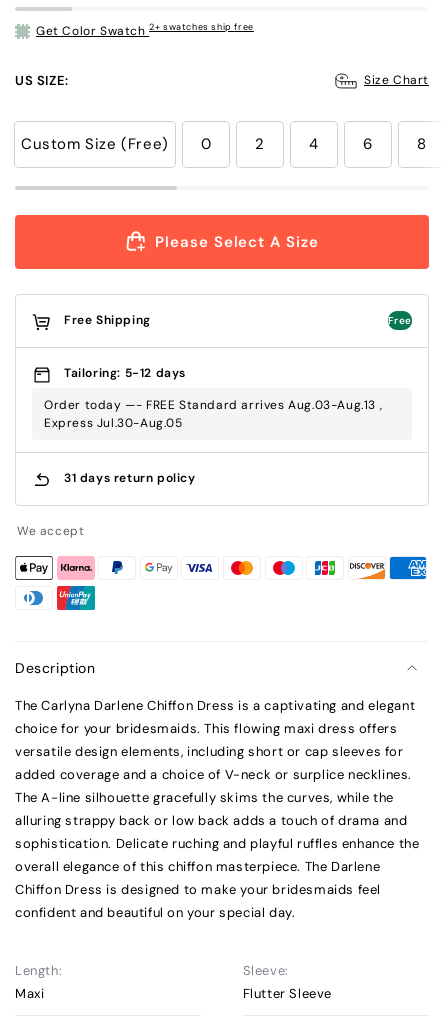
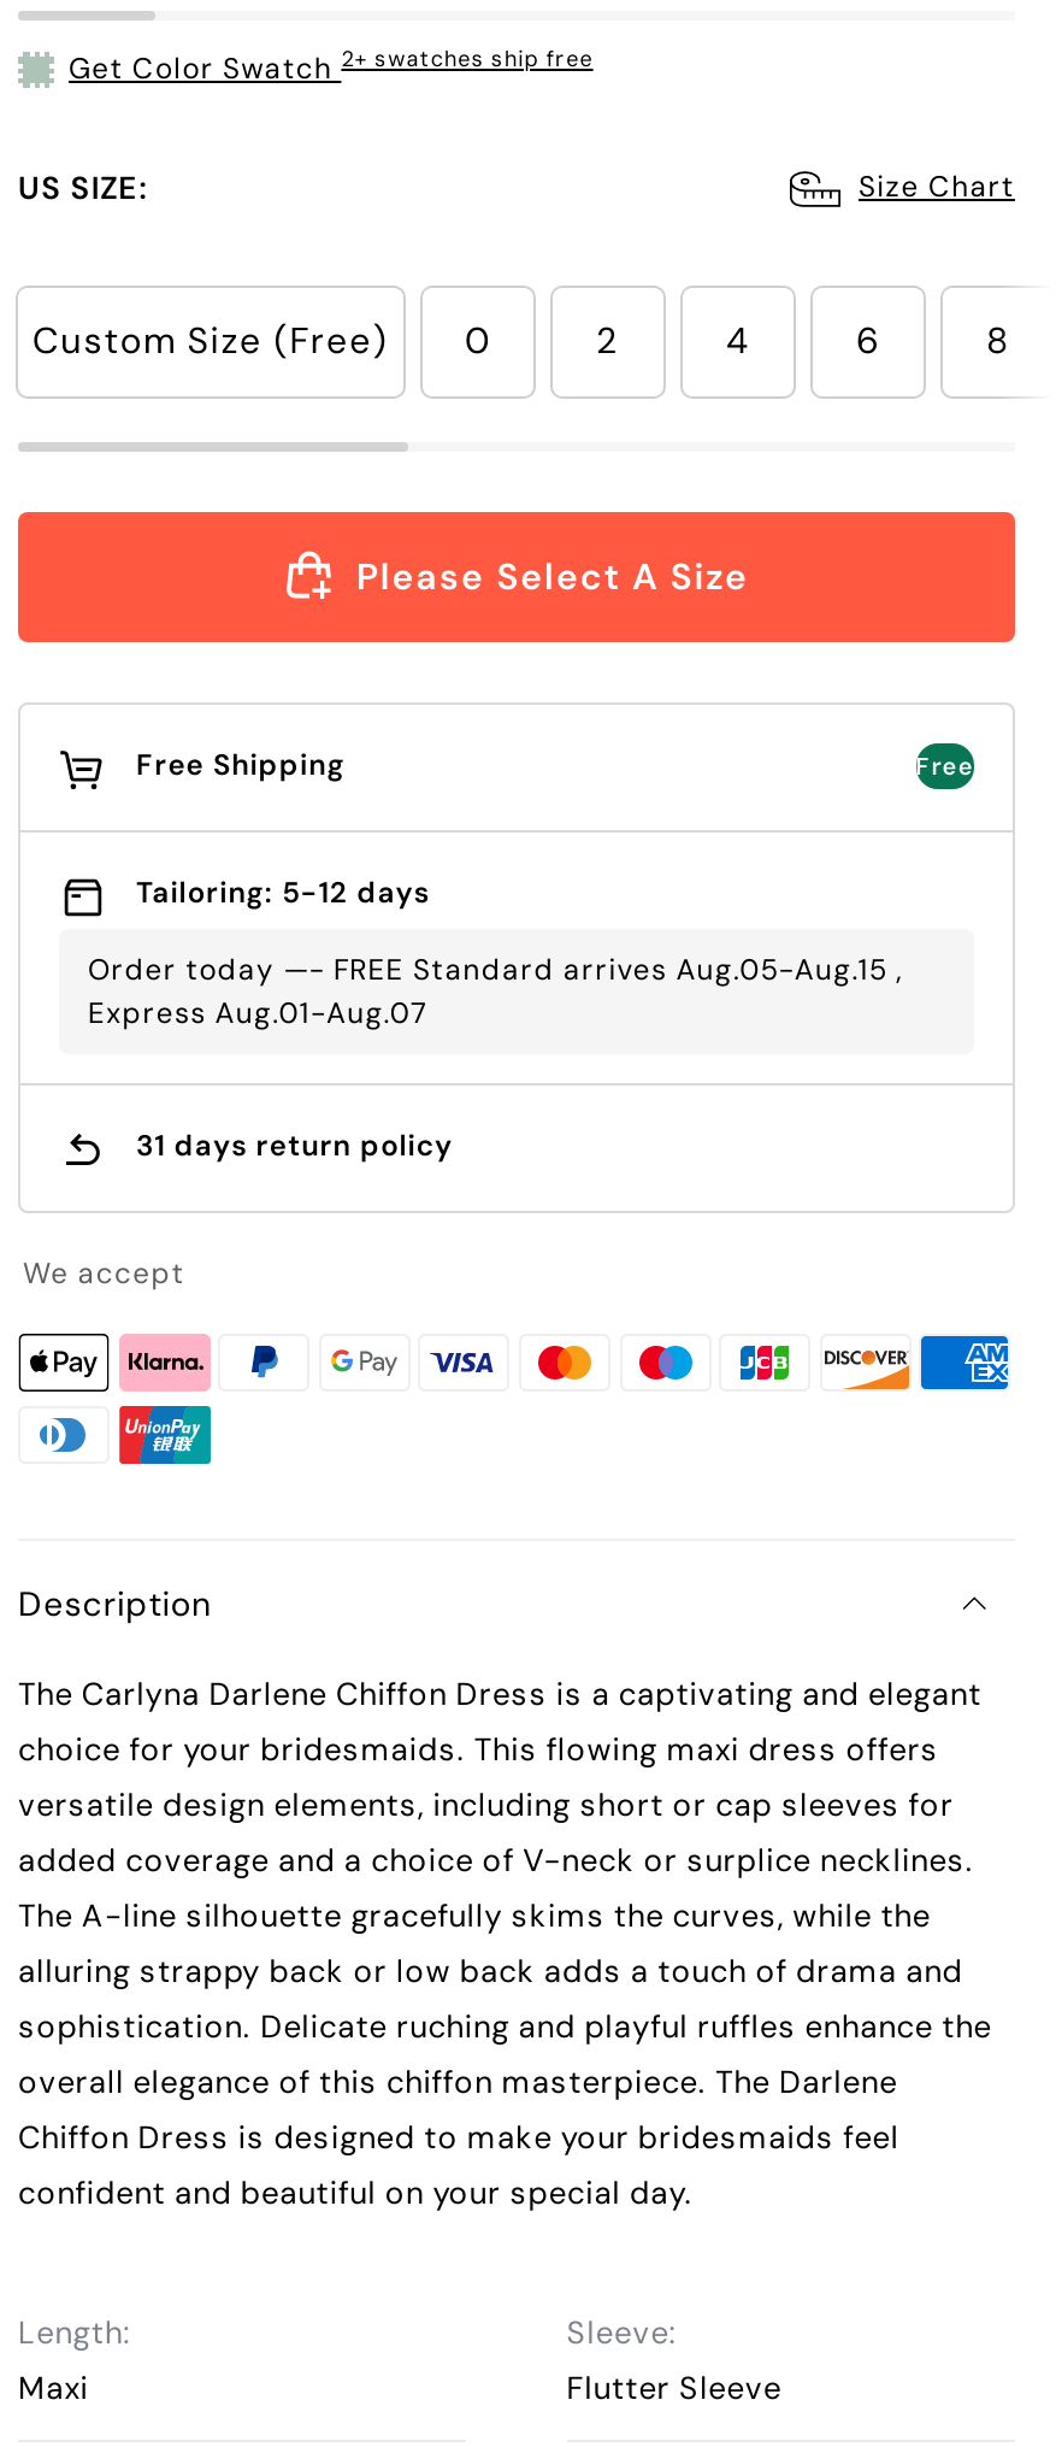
- Order today —- FREE Standard arrives Aug.03-Aug.13 ,
+ Order today —- FREE Standard arrives Aug.05-Aug.15 ,

- Express Jul.30-Aug.05
+ Express Aug.01-Aug.07
